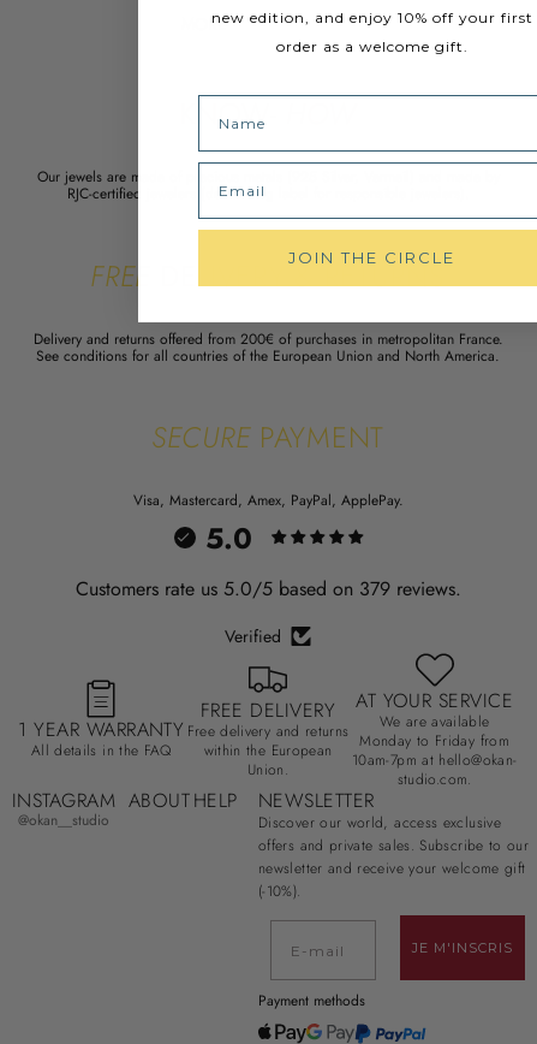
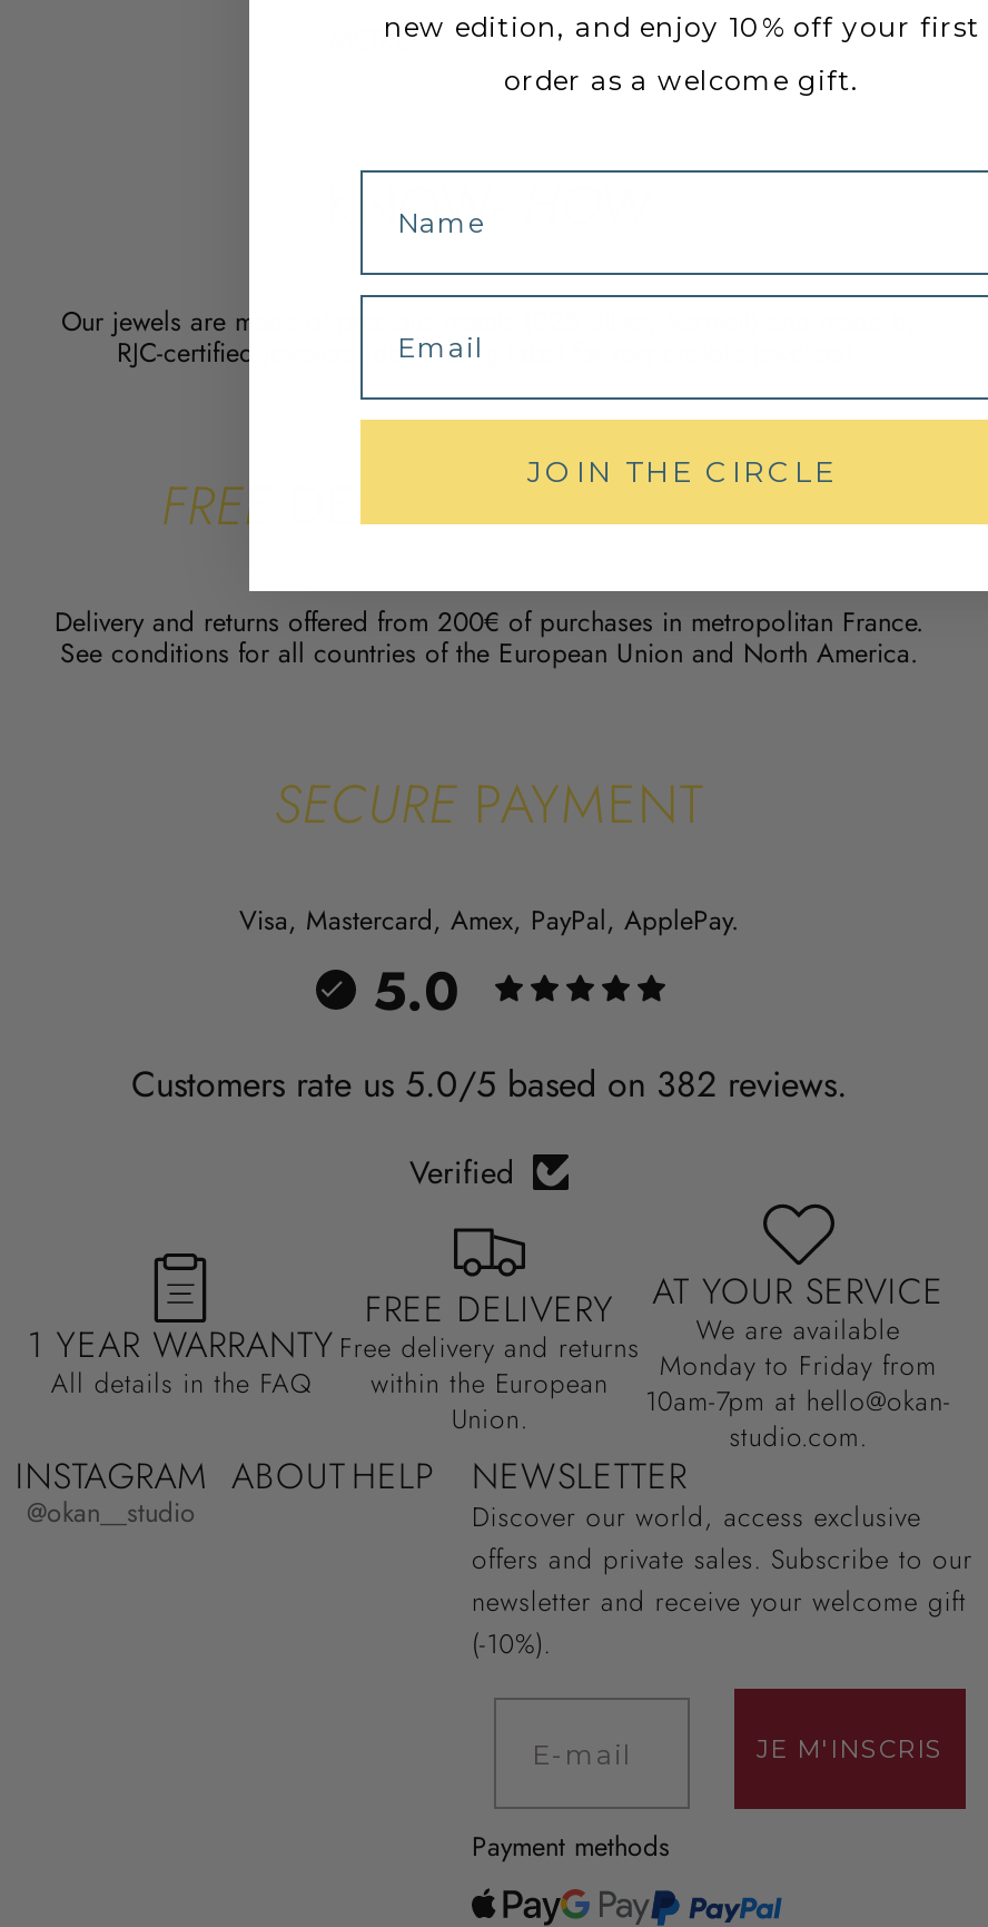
- Customers rate us 5.0/5 based on 379 reviews.
+ Customers rate us 5.0/5 based on 382 reviews.
